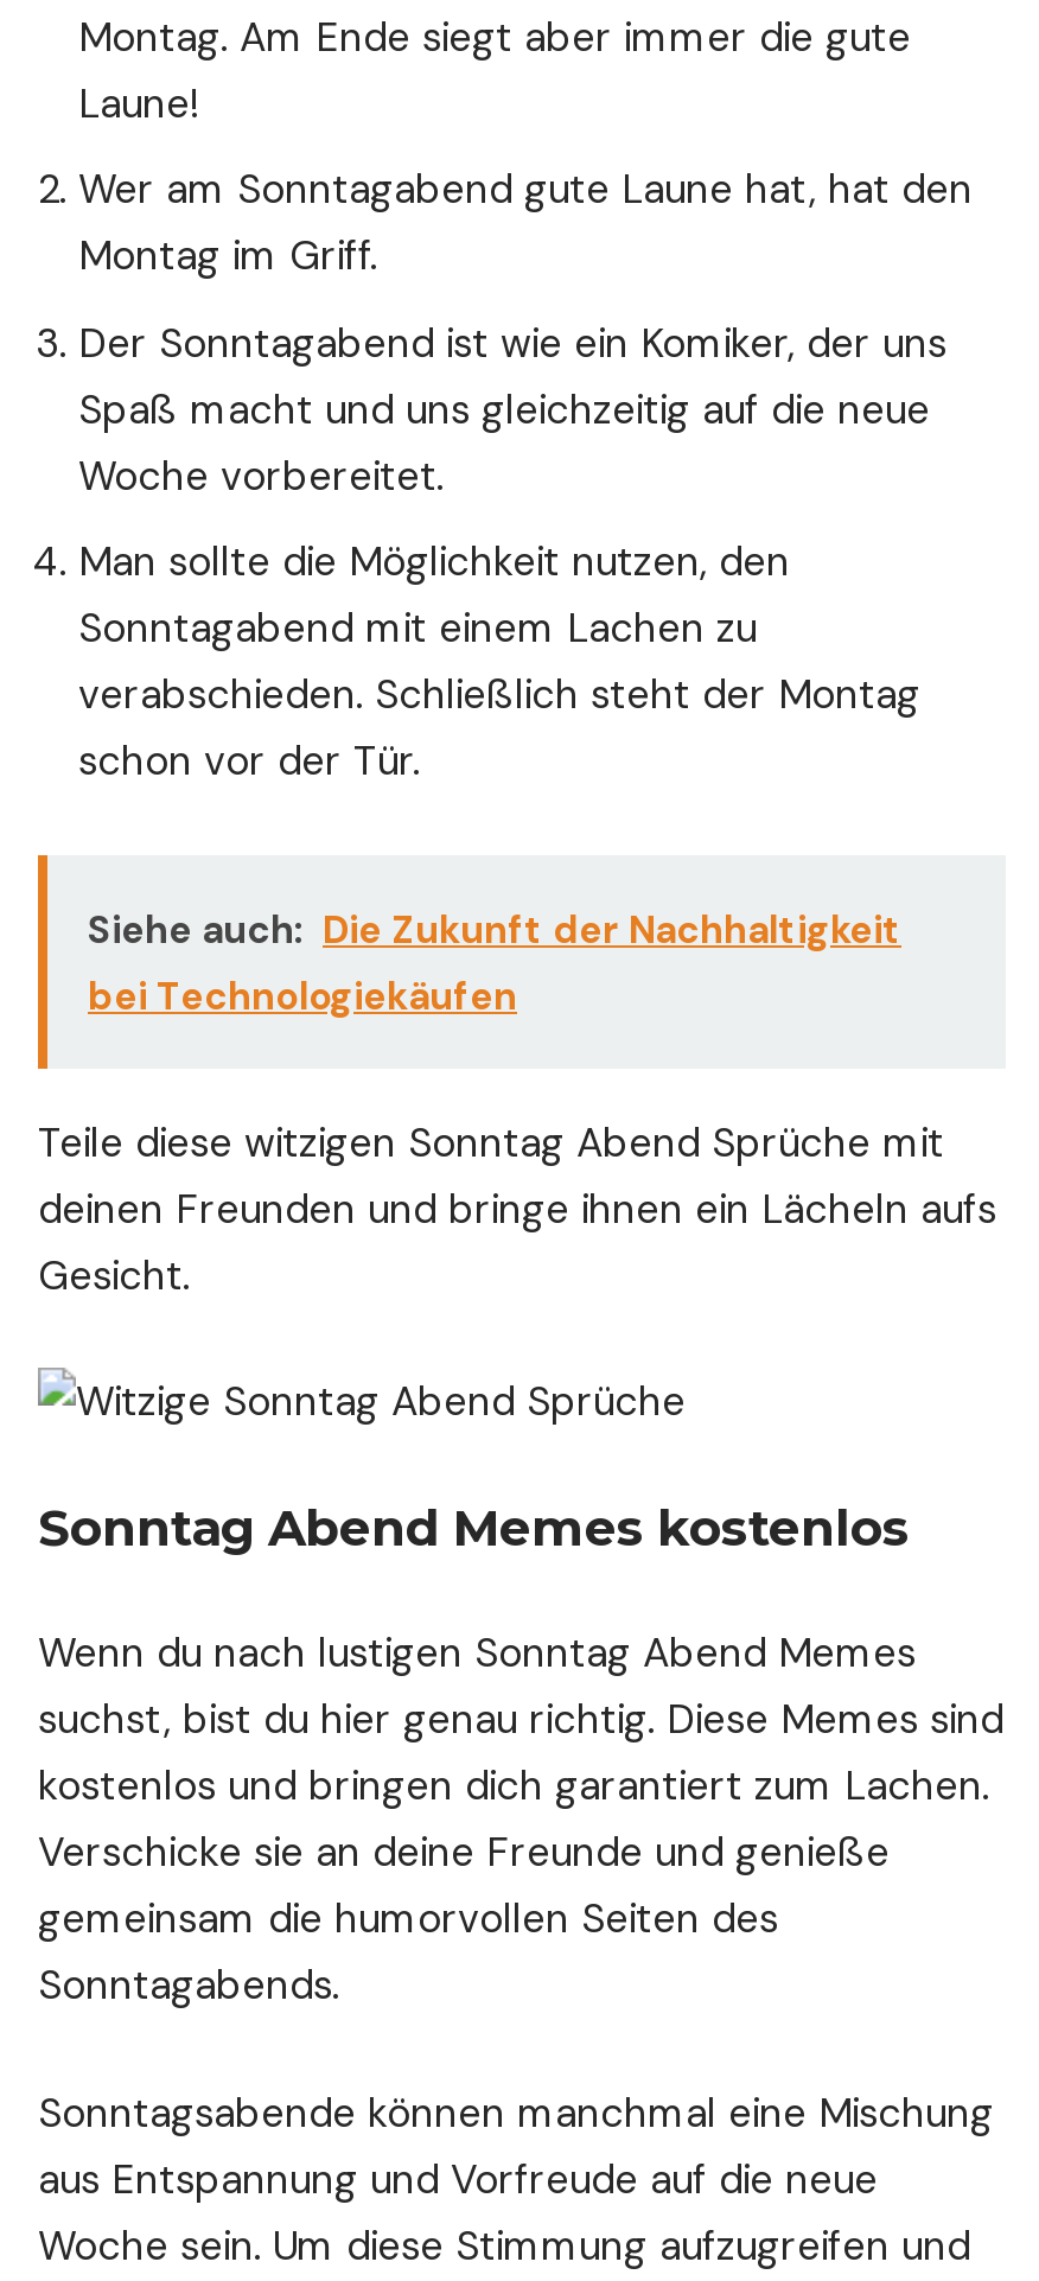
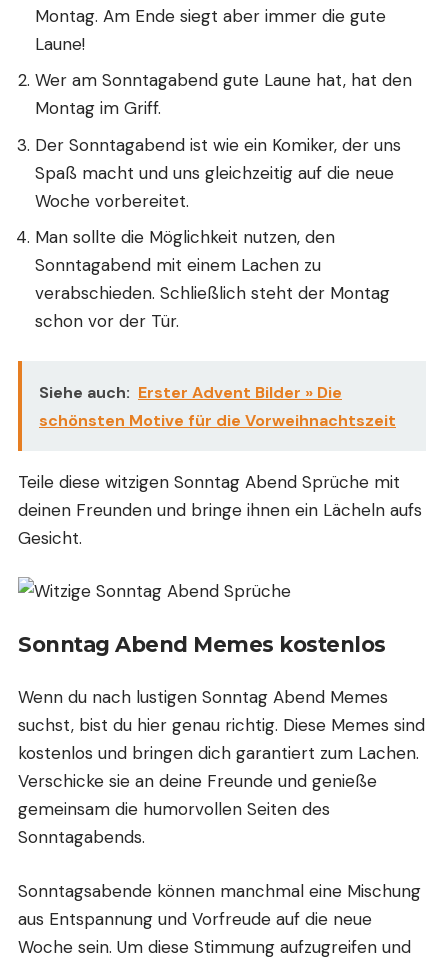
- Siehe auch: Die Zukunft der Nachhaltigkeit
- bei Technologiekäufen
+ Siehe auch: Erster Advent Bilder » Die
+ schönsten Motive für die Vorweihnachtszeit
